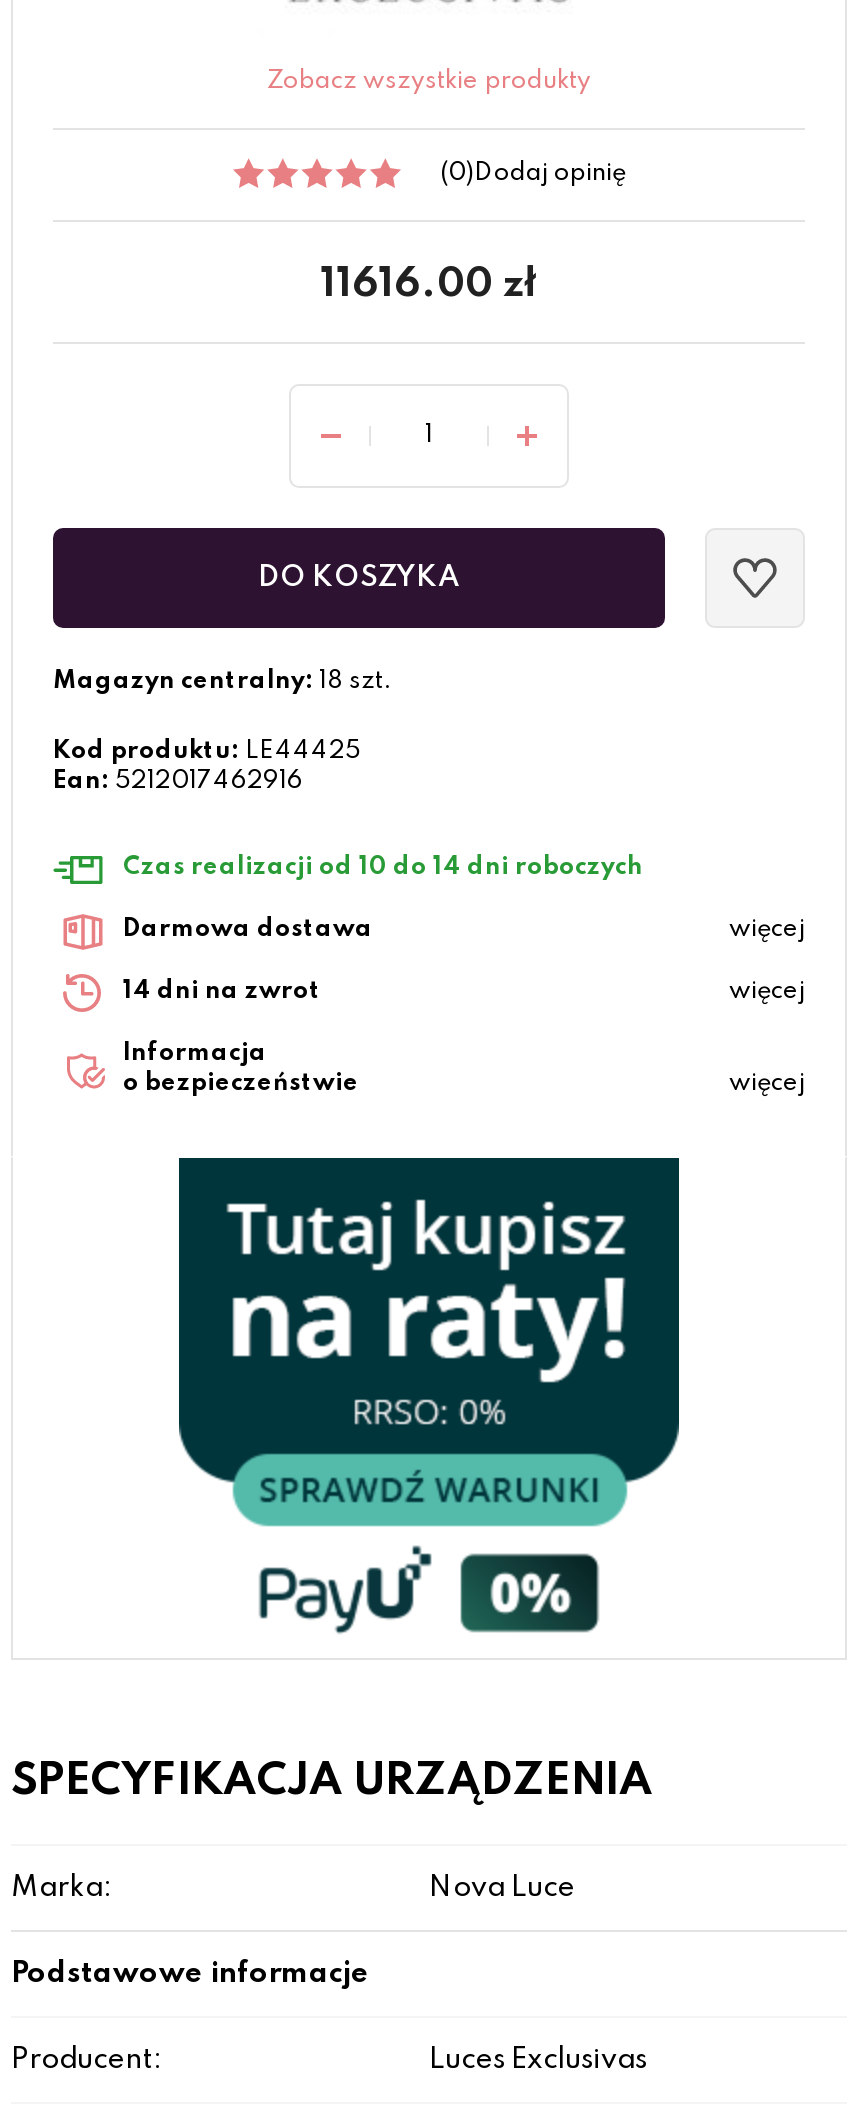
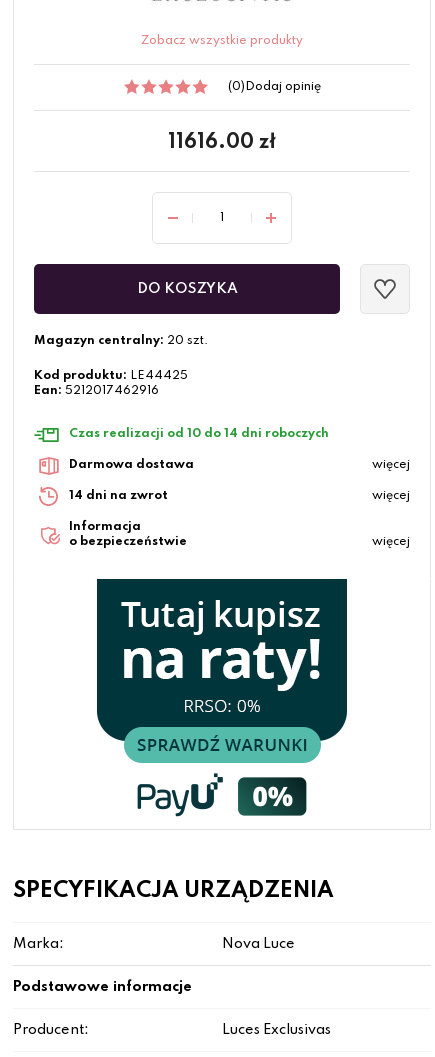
- Magazyn centralny: 18 szt.
+ Magazyn centralny: 20 szt.
